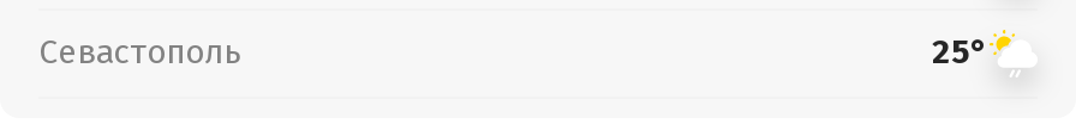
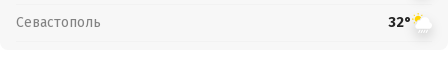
- 25°
+ 32°
